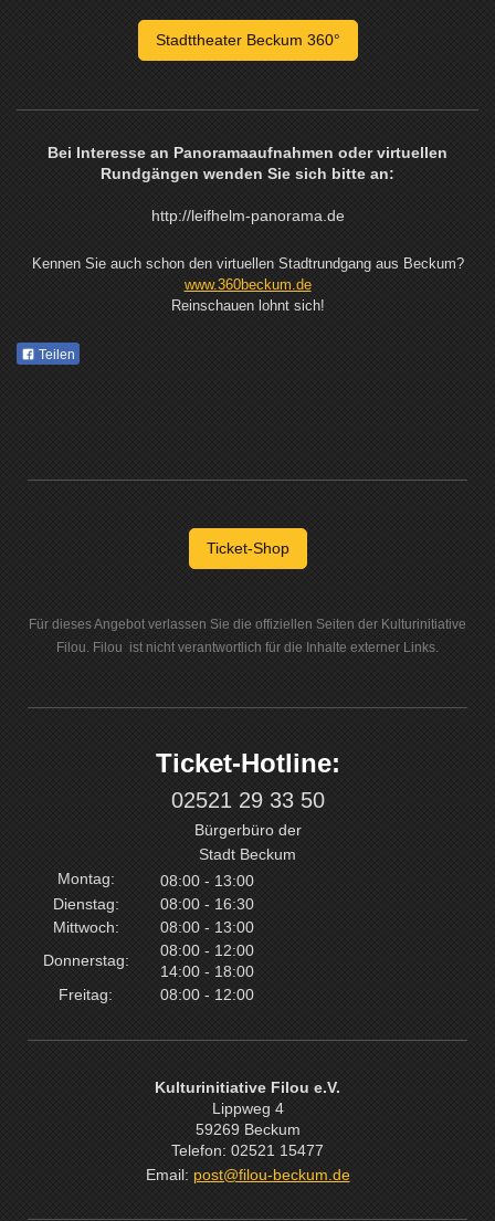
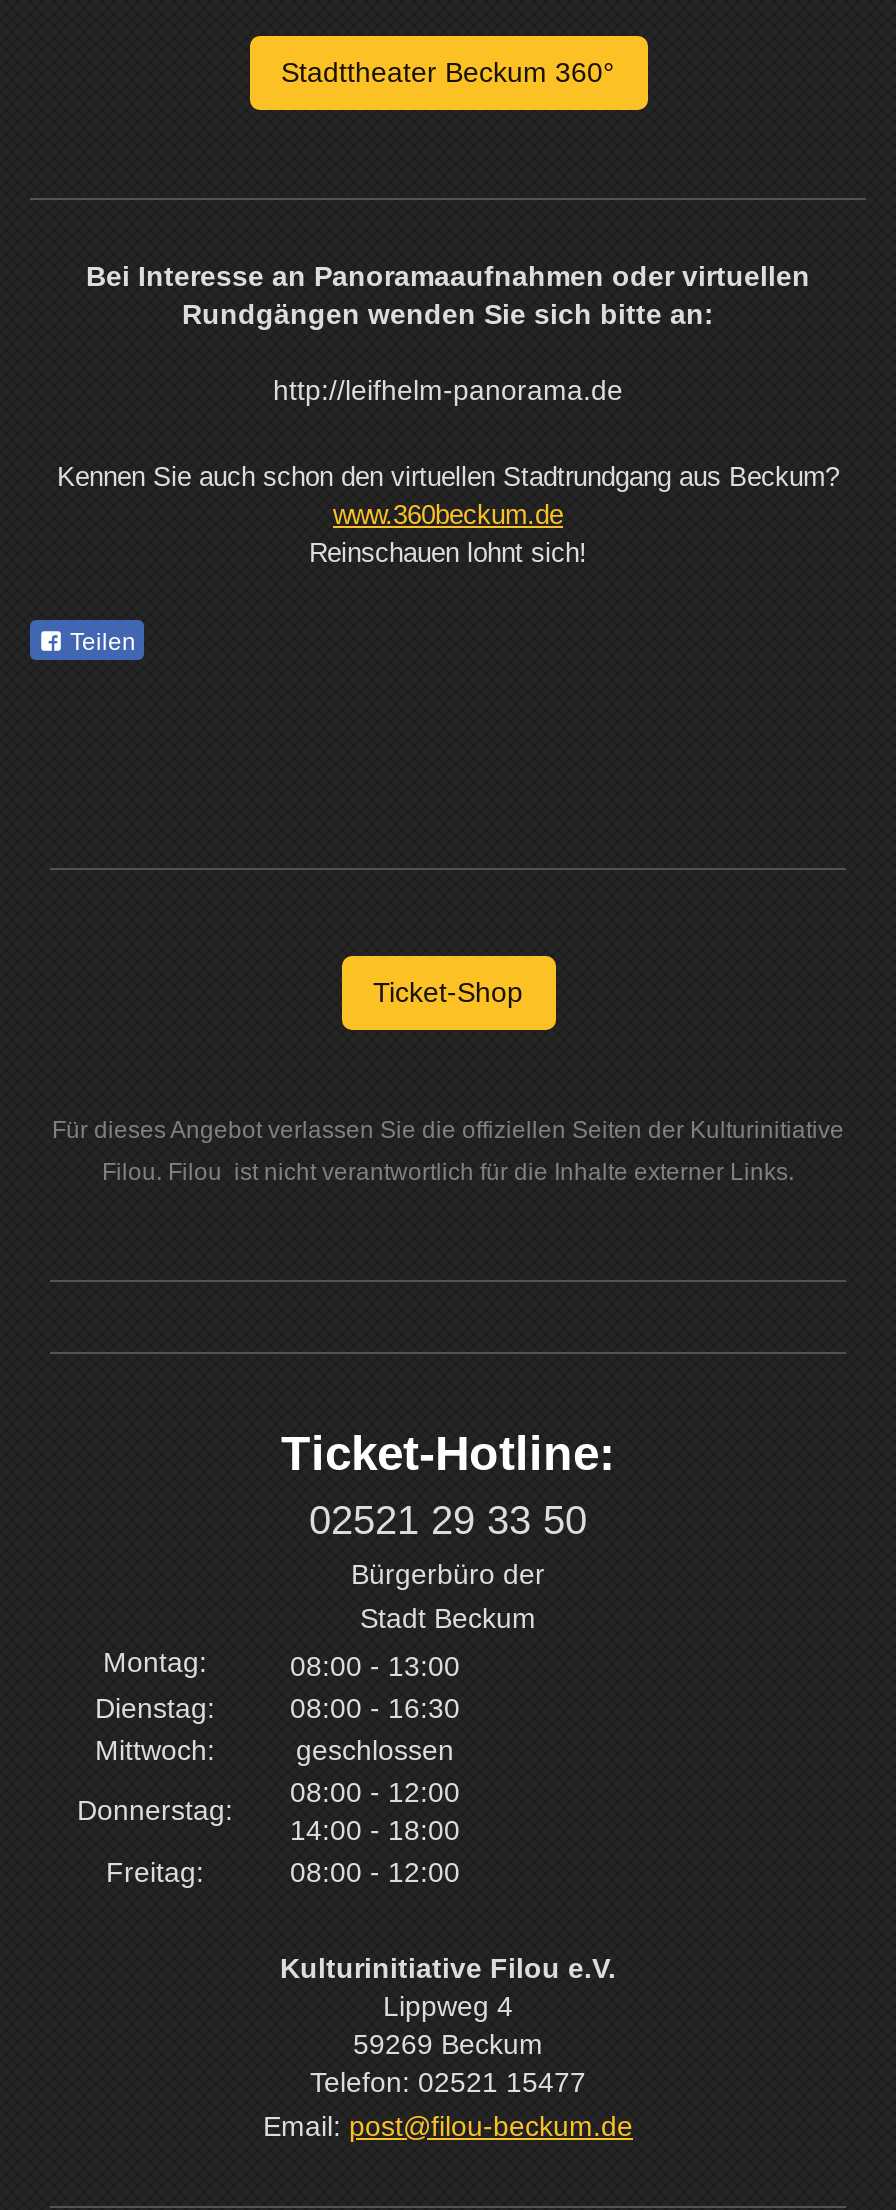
moved down: Ticket-Hotline: | 02521 29 33 50 | Bürgerbüro der | ... | Freitag: | 08:00 - 12:00

- 08:00 - 13:00
+ geschlossen
